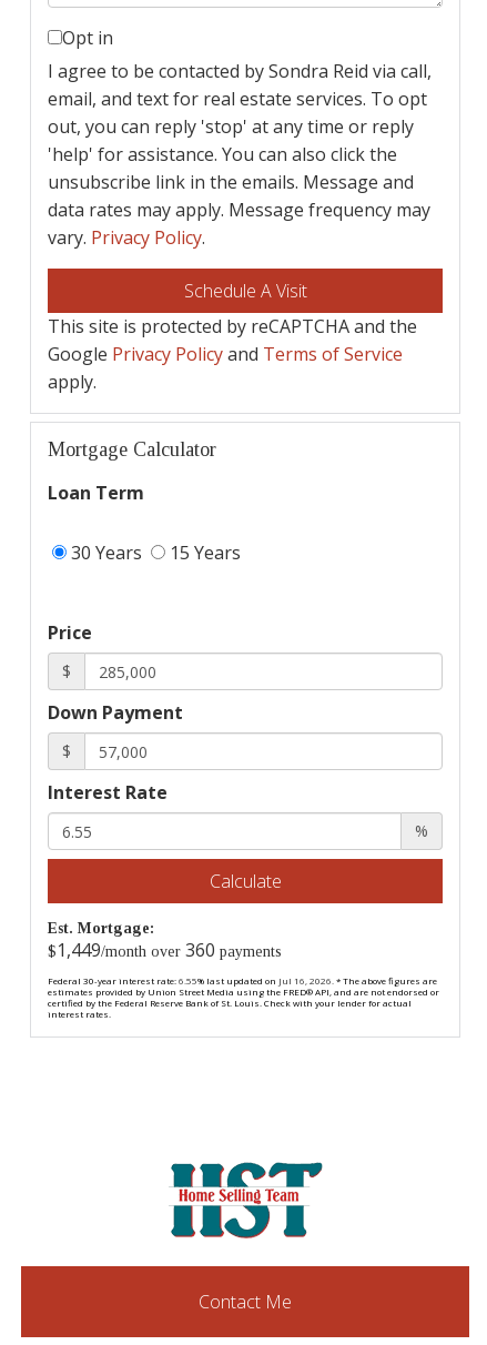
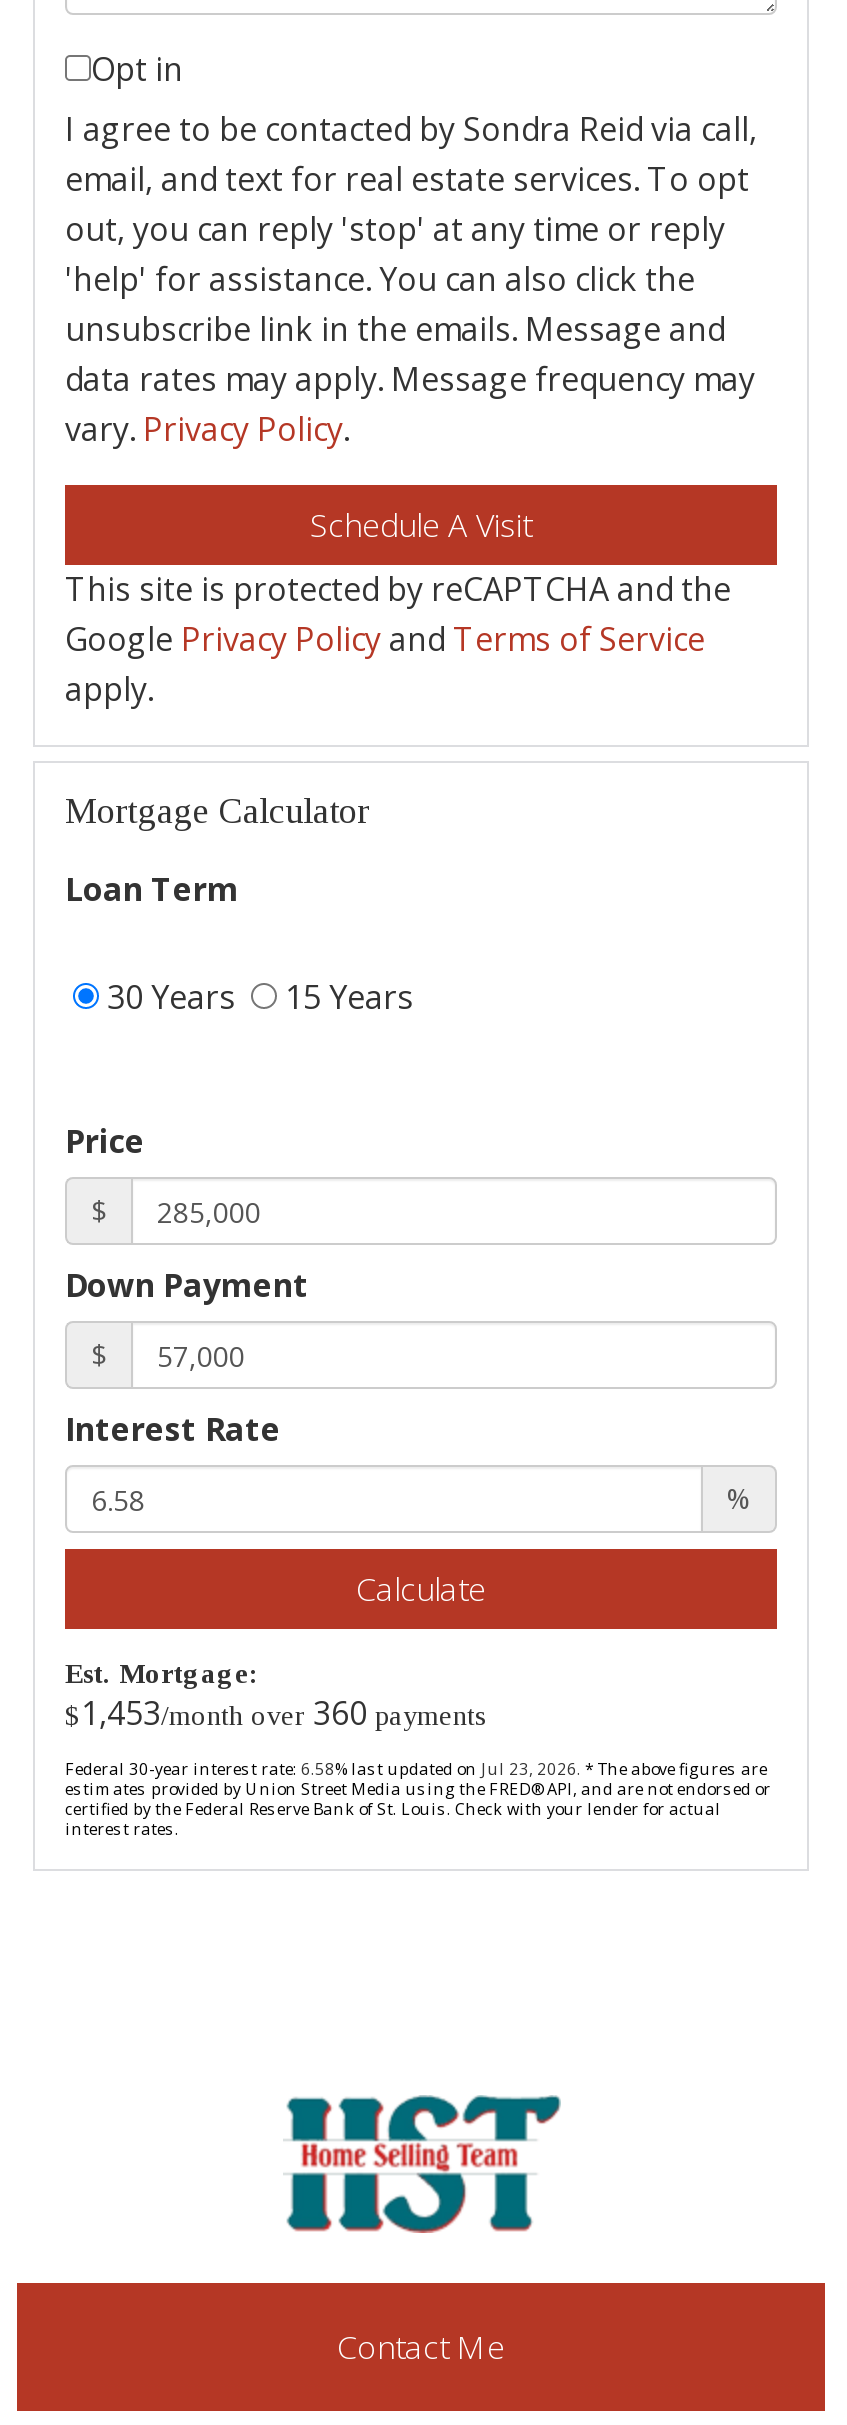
- $1,449/month over 360 payments
+ $1,453/month over 360 payments

- Federal 30-year interest rate: 6.55% last updated on Jul 16, 2026. * The above figures are
+ Federal 30-year interest rate: 6.58% last updated on Jul 23, 2026. * The above figures are
